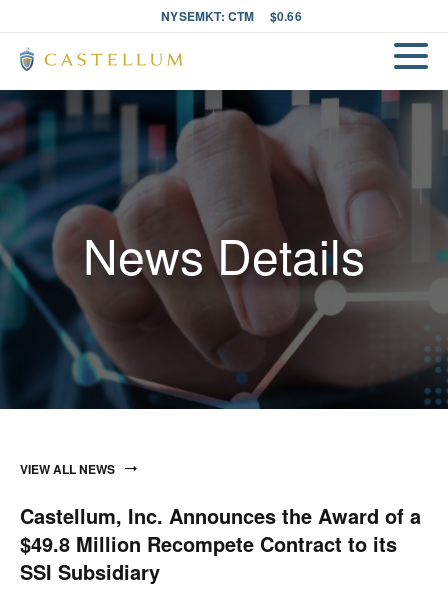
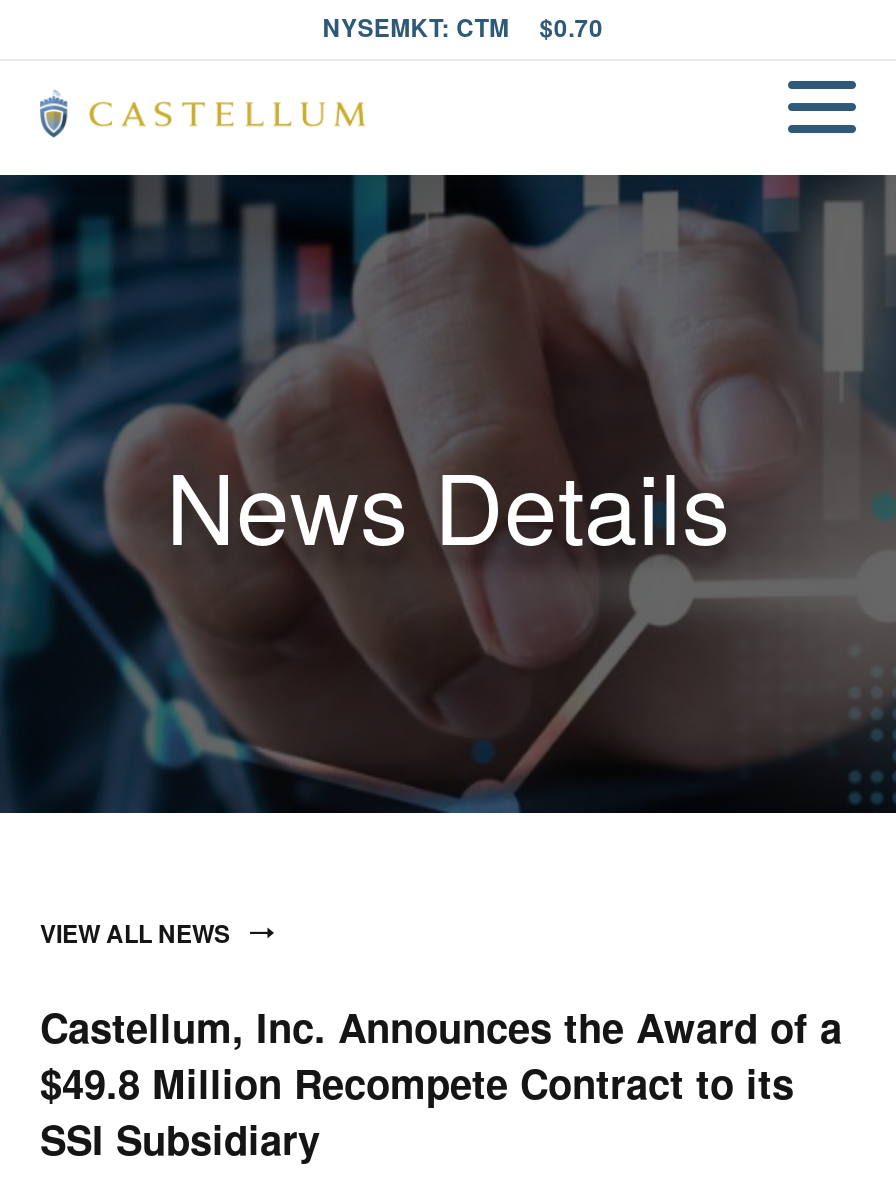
- NYSEMKT: CTM $0.66
+ NYSEMKT: CTM $0.70
